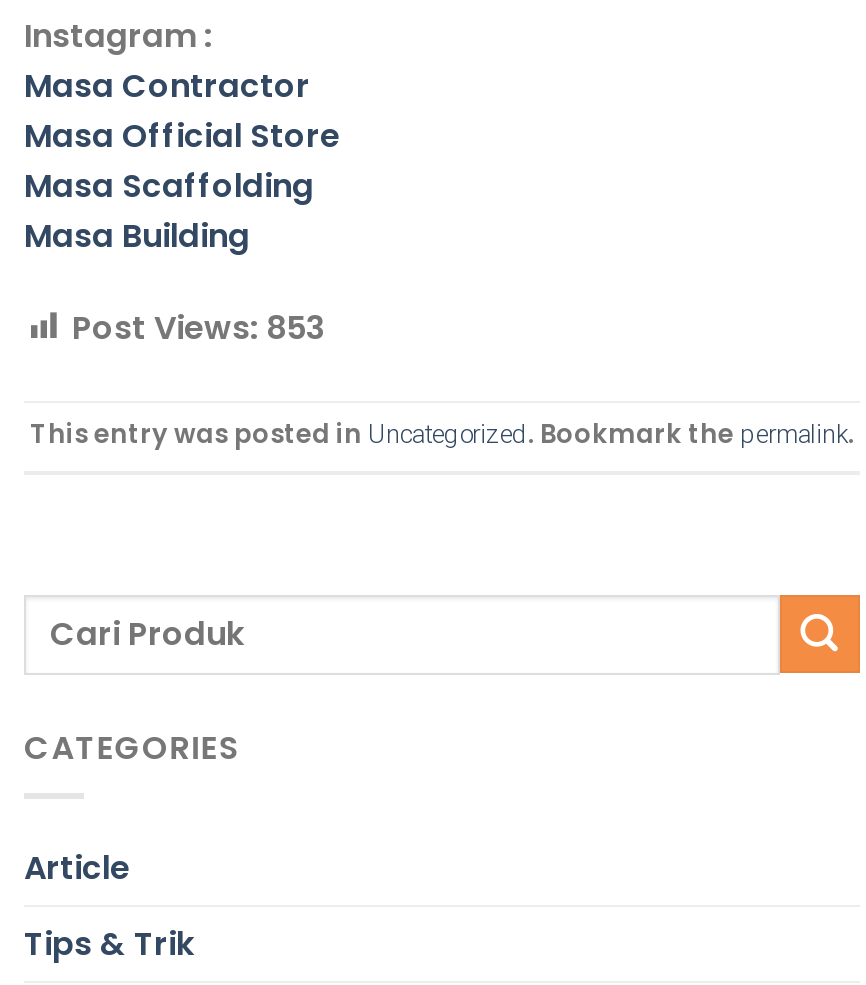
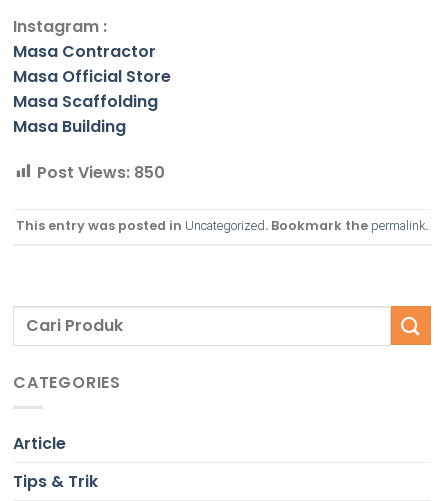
- Post Views: 853
+ Post Views: 850
